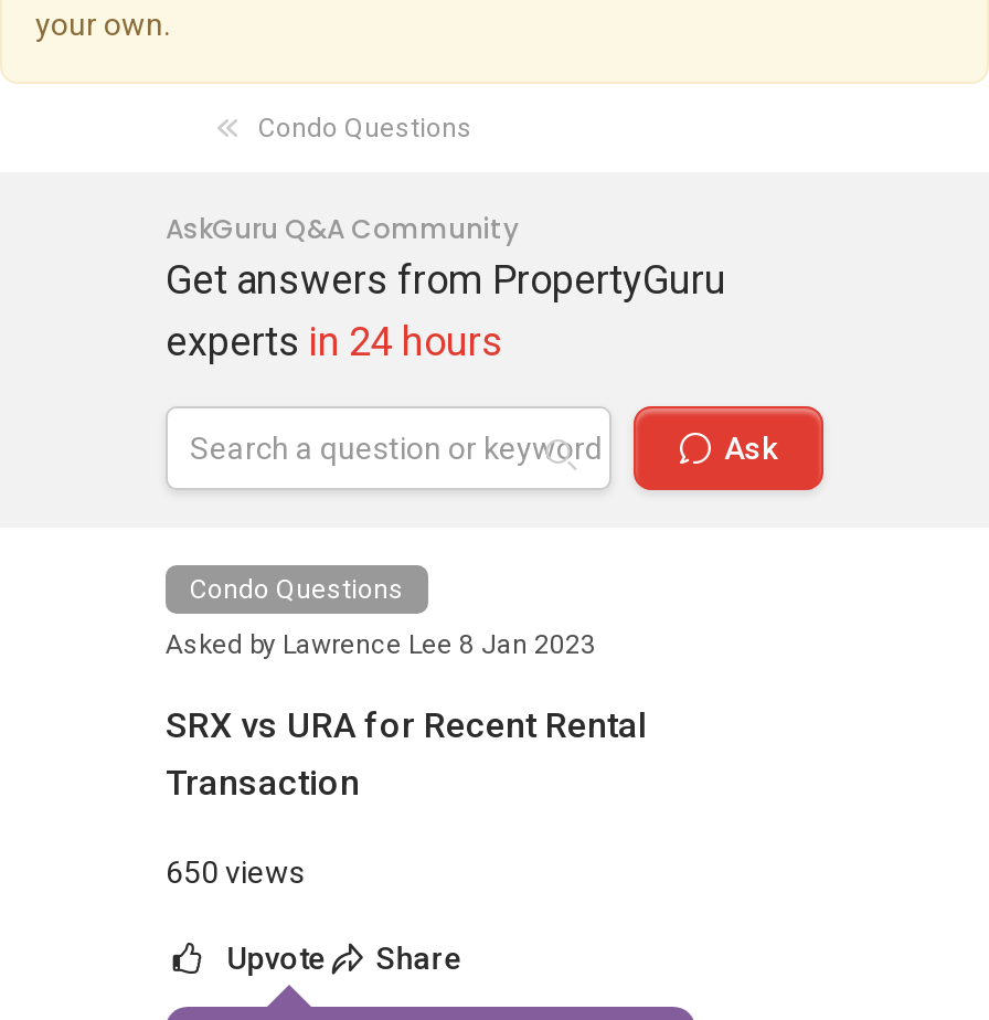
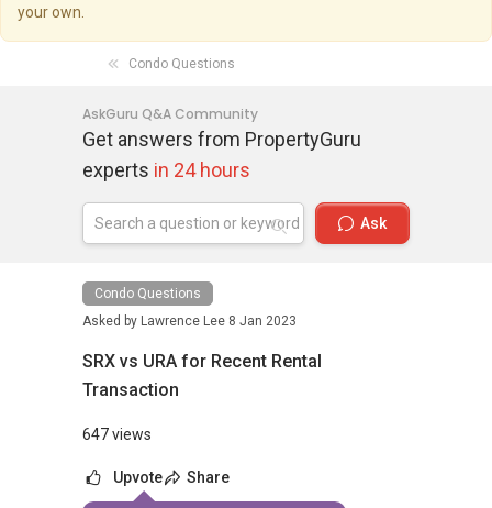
- 650 views
+ 647 views
